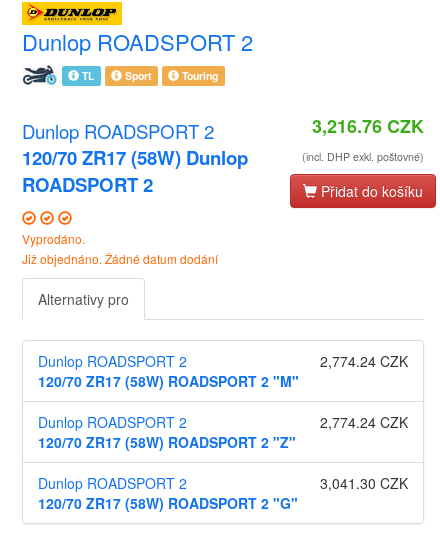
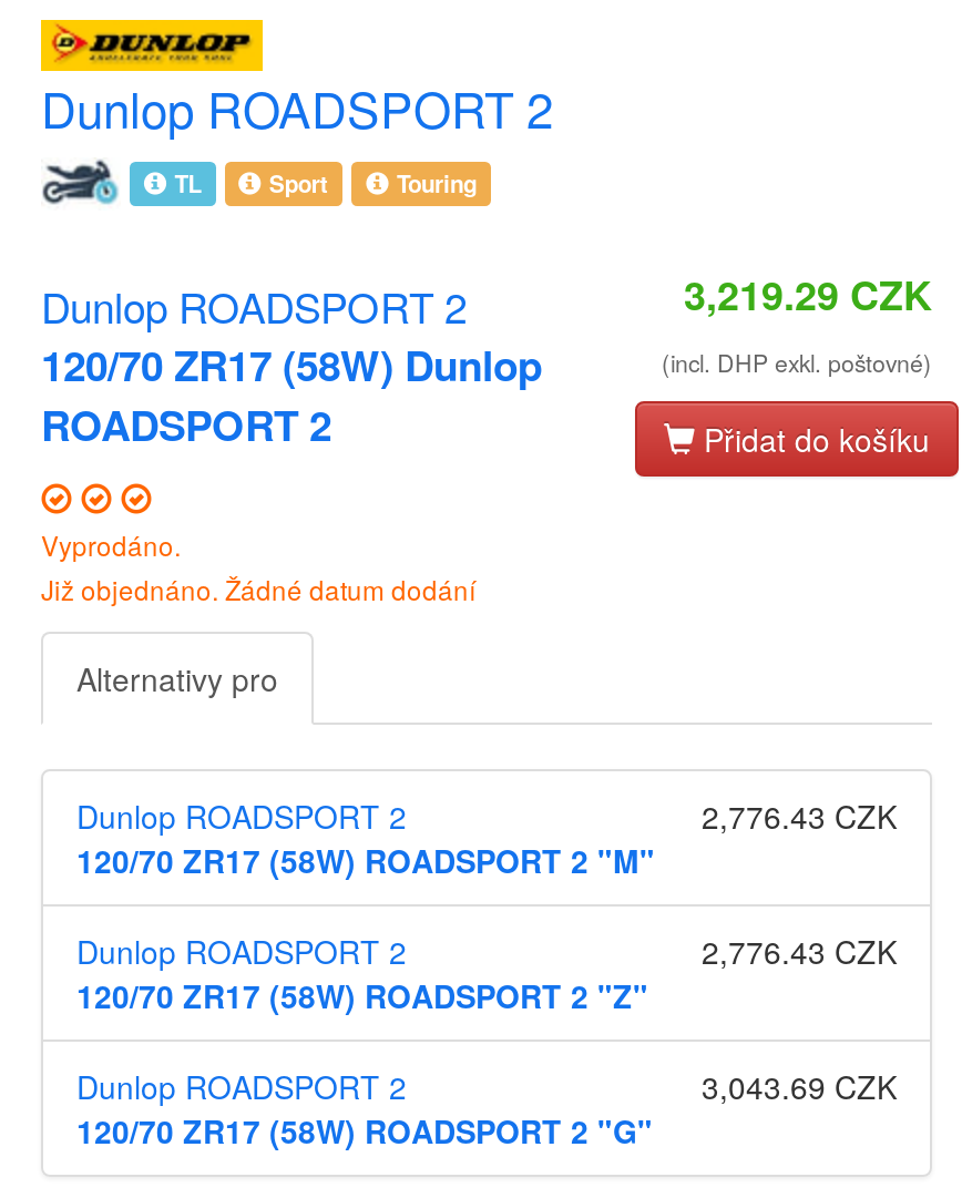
- 3,216.76 CZK
+ 3,219.29 CZK

- 2,774.24 CZK
+ 2,776.43 CZK

- 2,774.24 CZK
+ 2,776.43 CZK

- 3,041.30 CZK
+ 3,043.69 CZK
